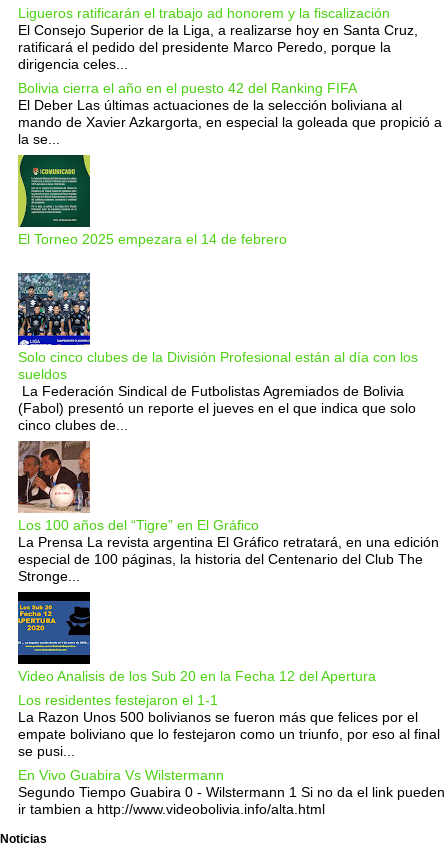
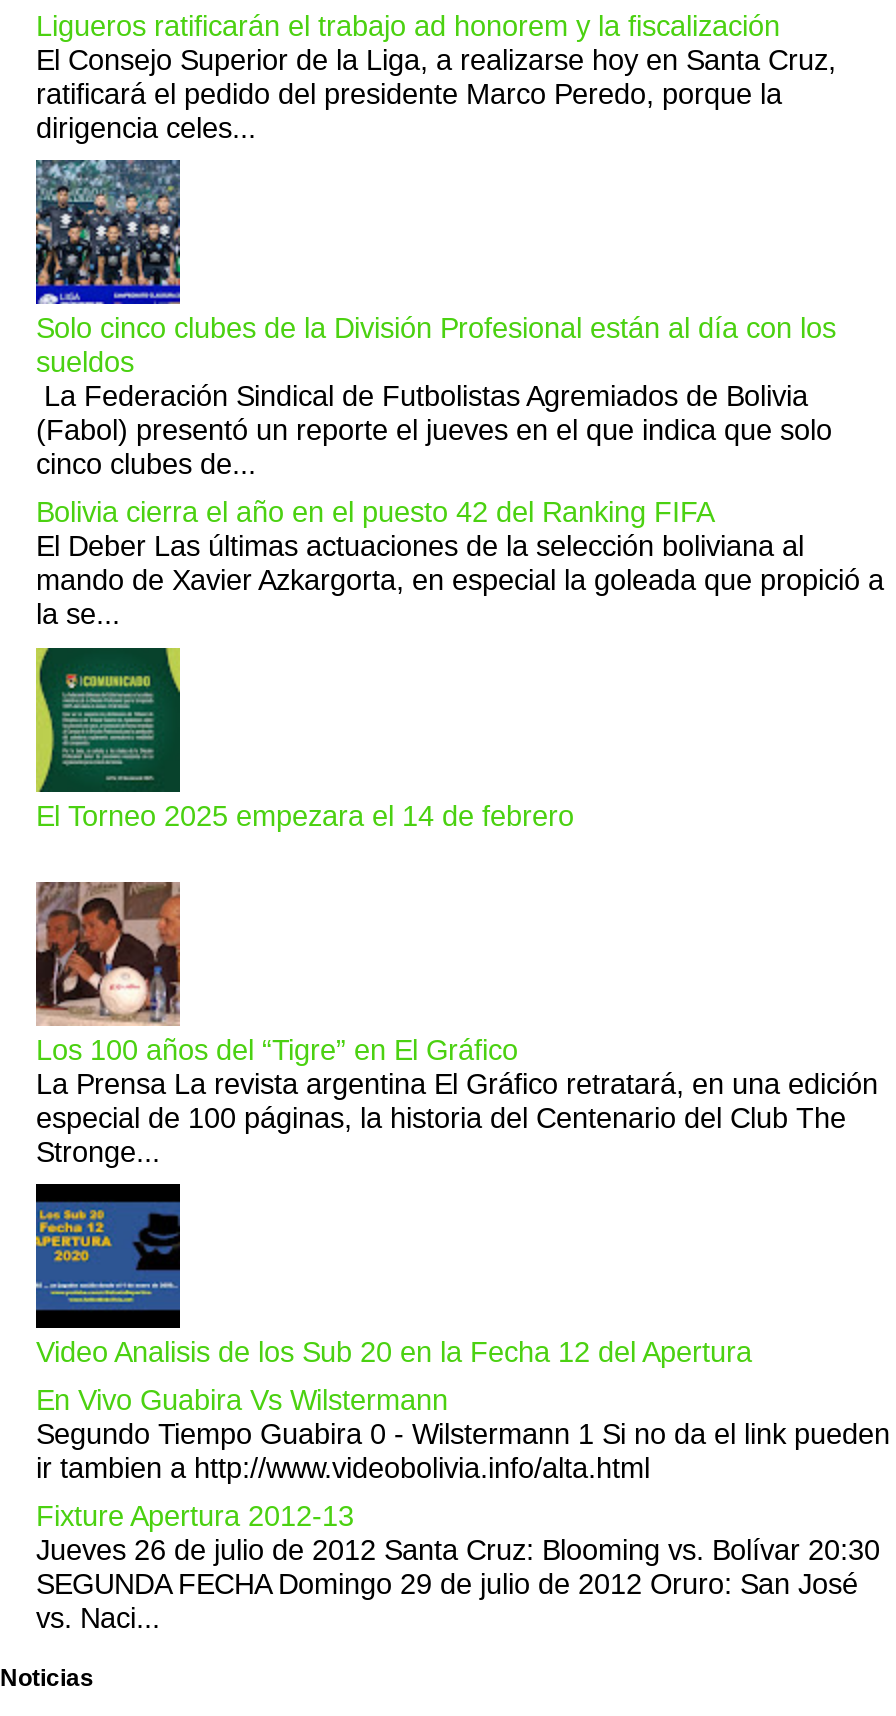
moved down: [image] | Bolivia cierra el año en el puesto 42 del Ranking FIFA | El Deber Las últimas actuaciones de la selección boliviana al | mando de Xavier Azkargorta, en especial la goleada que propició a | la se... | El Torneo 2025 empezara el 14 de febrero

moved up: [image] | Solo cinco clubes de la División Profesional están al día con los | sueldos | La Federación Sindical de Futbolistas Agremiados de Bolivia | (Fabol) presentó un reporte el jueves en el que indica que solo | cinco clubes de...

- Los residentes festejaron el 1-1
- La Razon Unos 500 bolivianos se fueron más que felices por el
- empate boliviano que lo festejaron como un triunfo, por eso al final
- se pusi...

moved up: En Vivo Guabira Vs Wilstermann | Segundo Tiempo Guabira 0 - Wilstermann 1 Si no da el link pueden | ir tambien a http://www.videobolivia.info/alta.html

+ Fixture Apertura 2012-13
+ Jueves 26 de julio de 2012 Santa Cruz: Blooming vs. Bolívar 20:30
+ SEGUNDA FECHA Domingo 29 de julio de 2012 Oruro: San José
+ vs. Naci...
